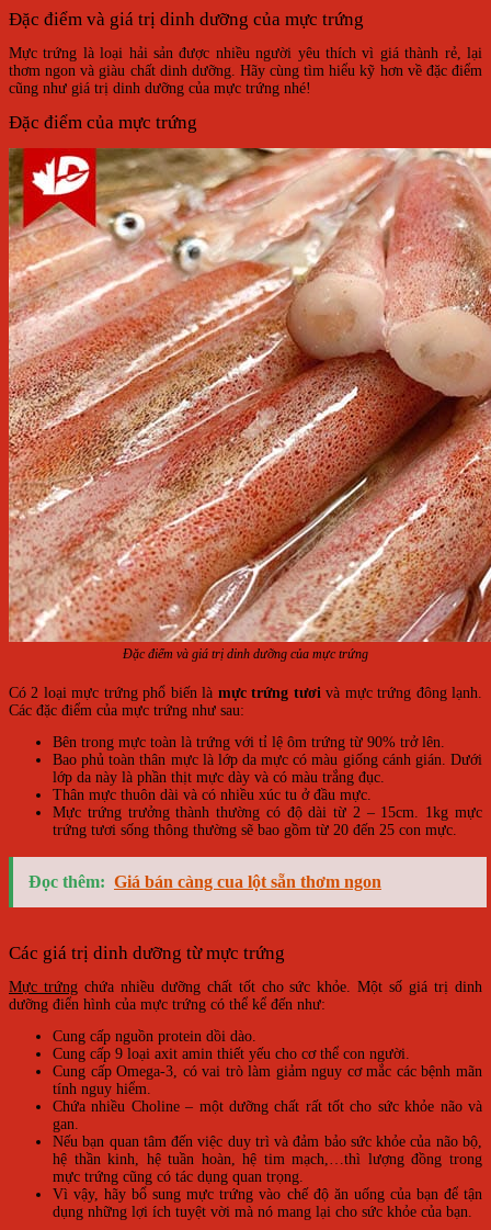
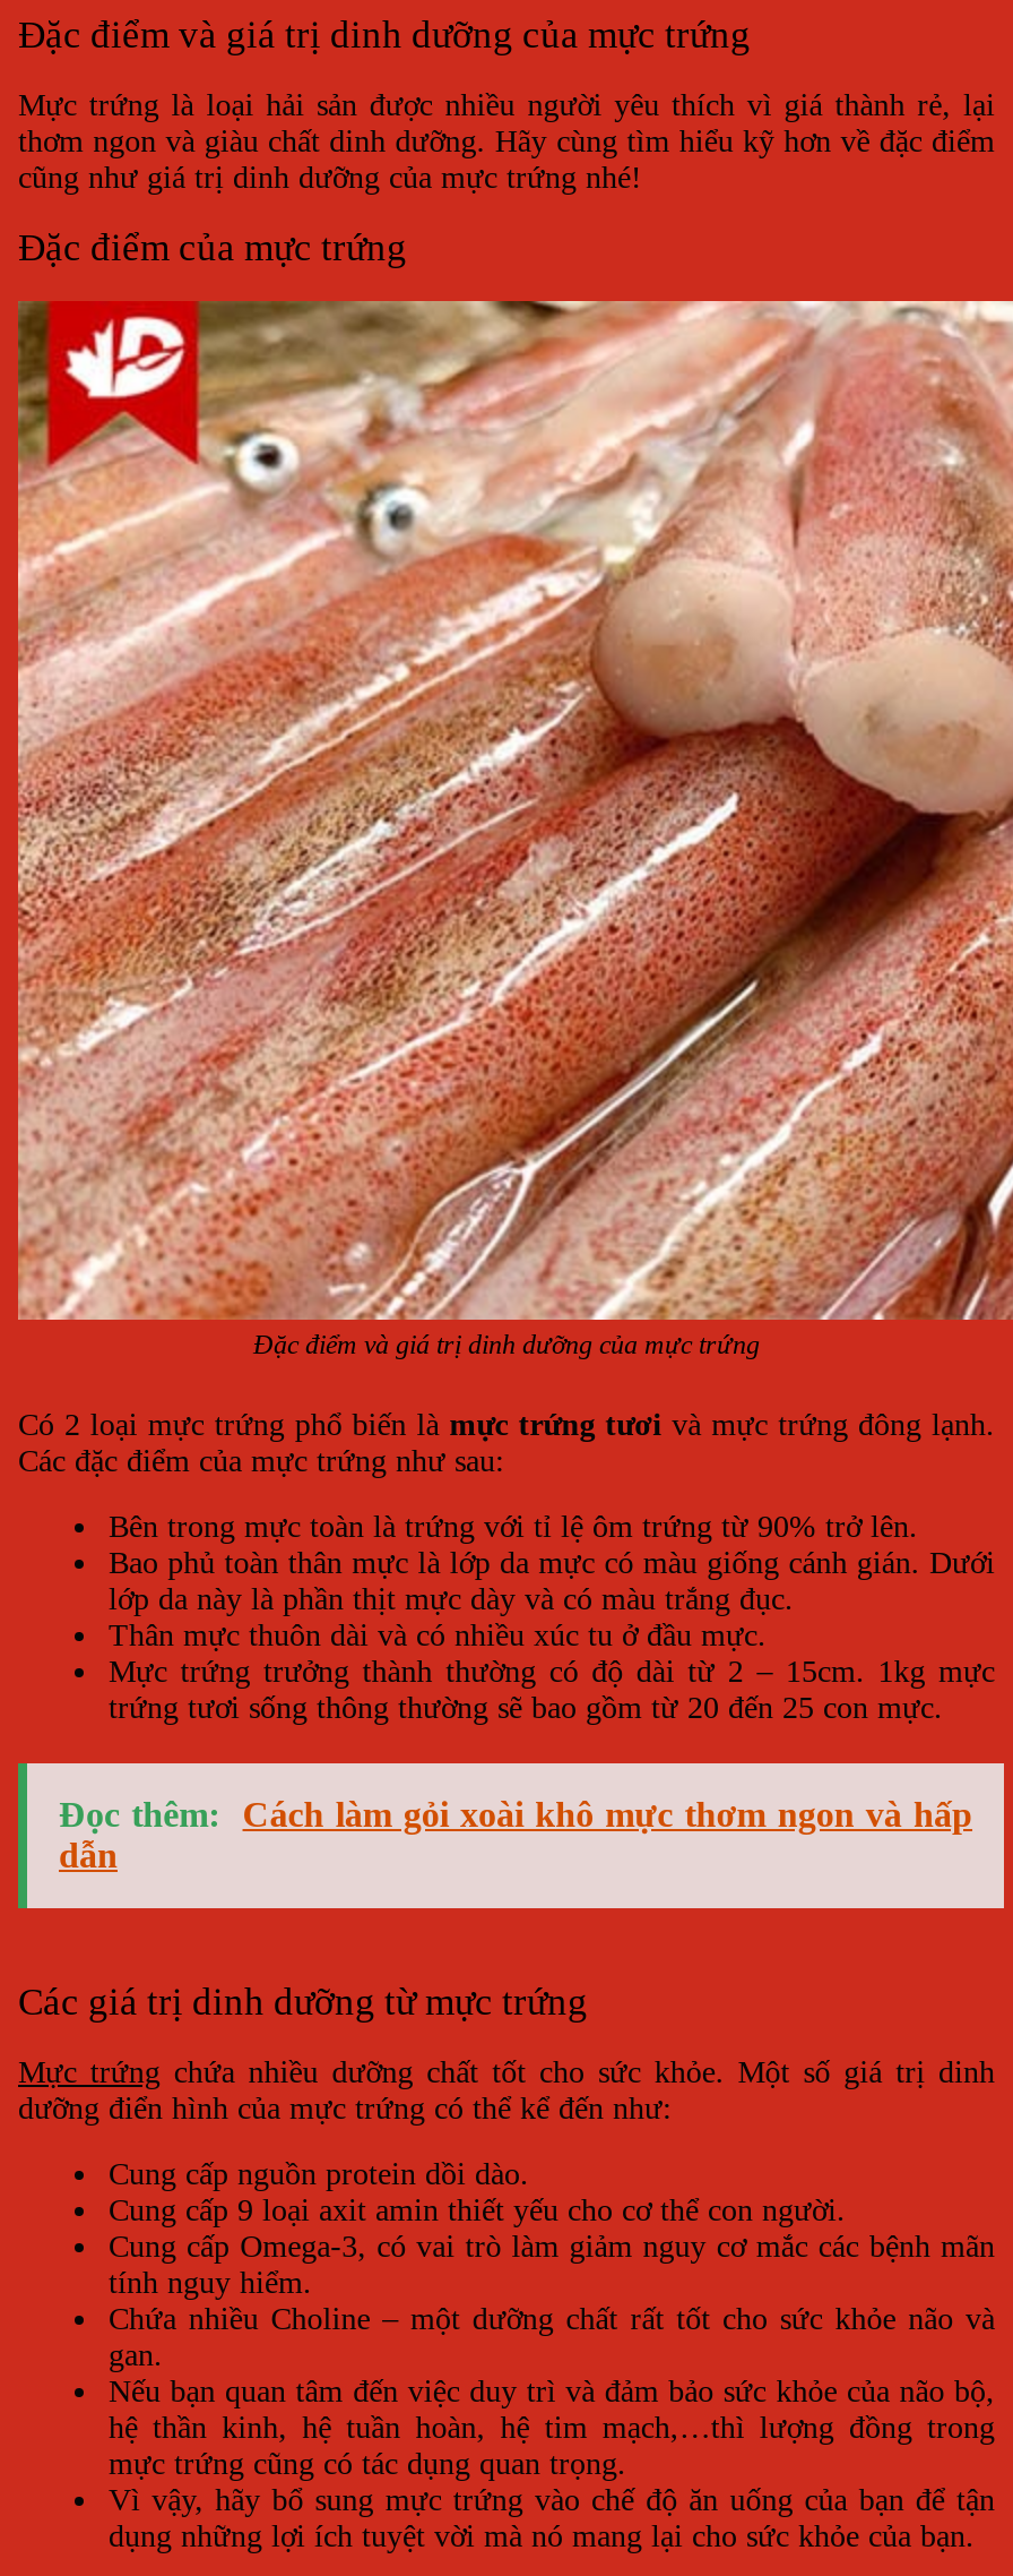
- Đọc thêm: Giá bán càng cua lột sẵn thơm ngon
+ Đọc thêm: Cách làm gỏi xoài khô mực thơm ngon và hấp
+ dẫn
